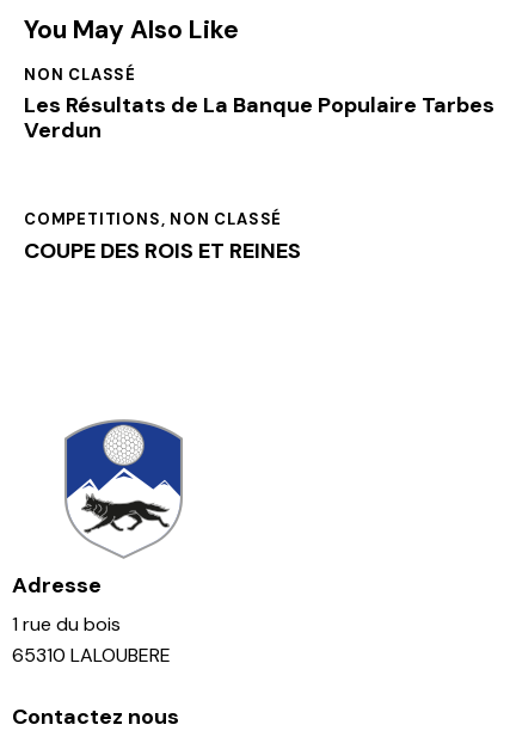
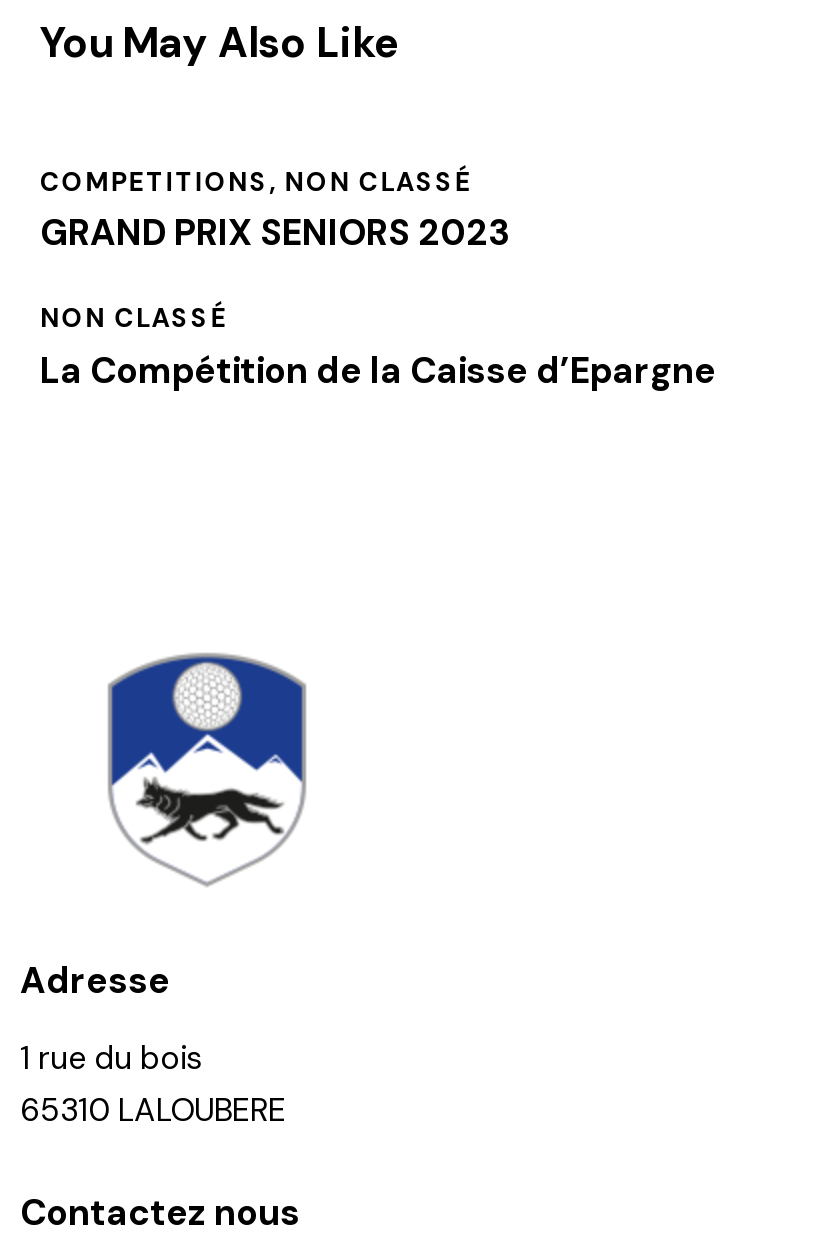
+ GRAND PRIX SENIORS 2023

moved down: NON CLASSÉ

- Les Résultats de La Banque Populaire Tarbes
- Verdun
- COUPE DES ROIS ET REINES
+ La Compétition de la Caisse d’Epargne

moved up: COMPETITIONS, NON CLASSÉ

moved up: [image]
